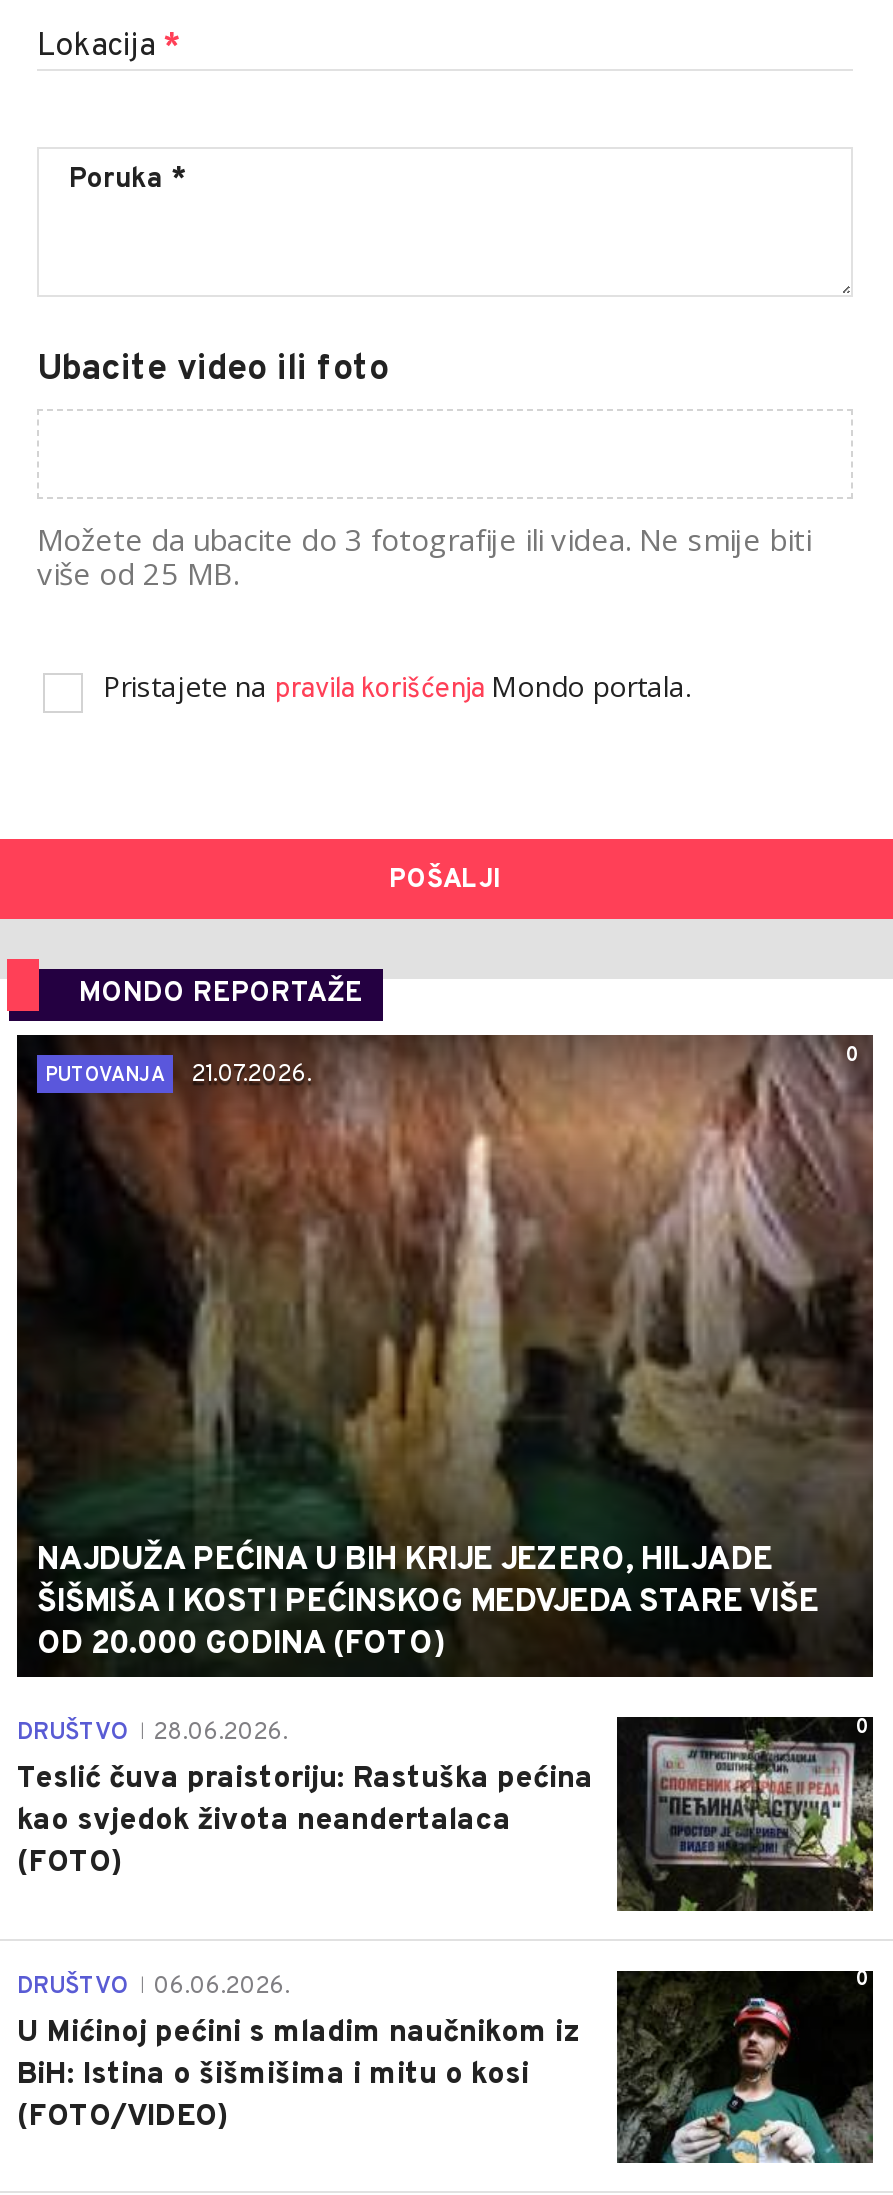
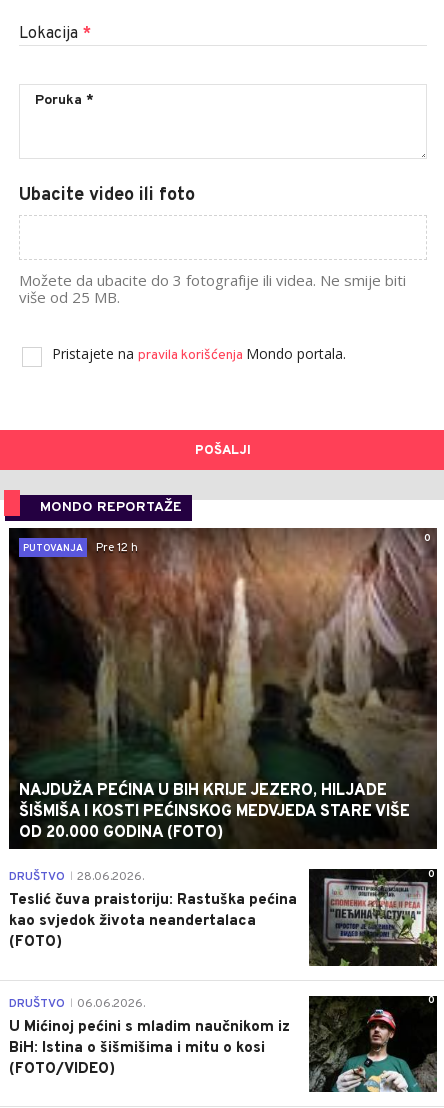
- PUTOVANJA 21.07.2026.
+ PUTOVANJA Pre 12 h
